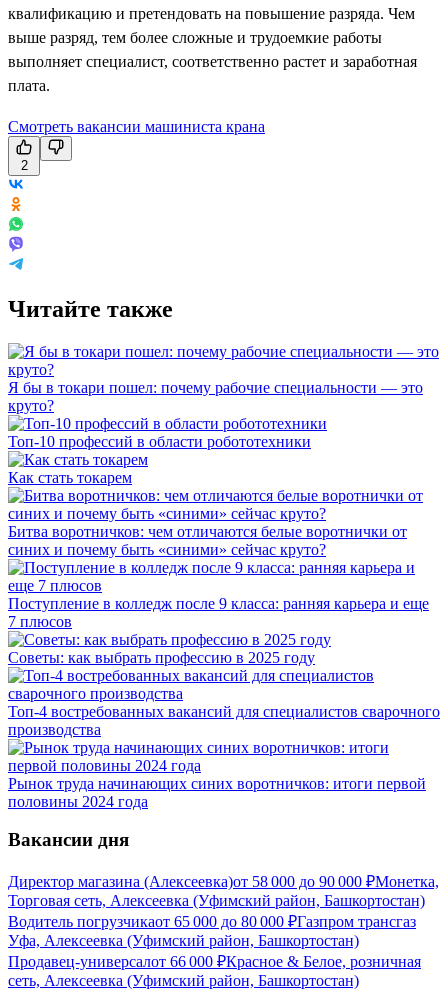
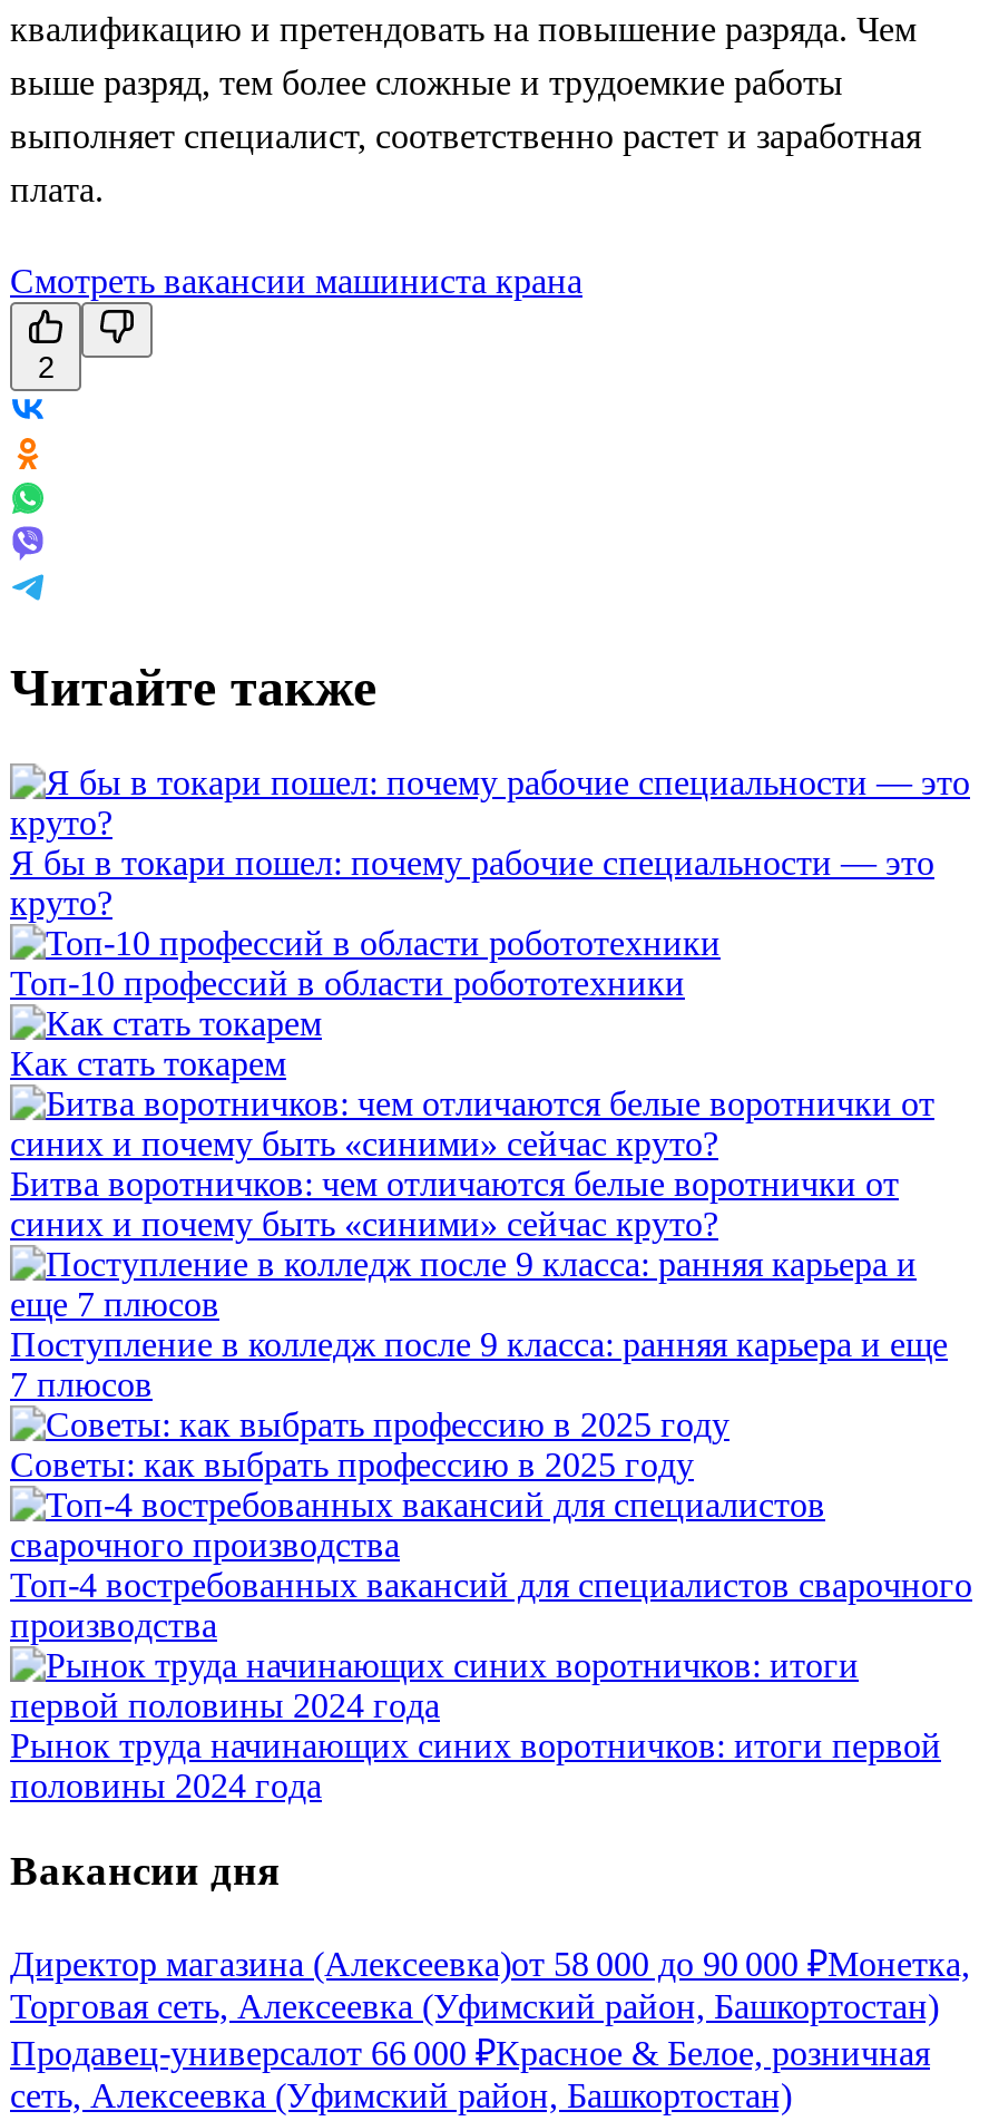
- Водитель погрузчикаот 65 000 до 80 000 ₽Газпром трансгаз
- Уфа, Алексеевка (Уфимский район, Башкортостан)
